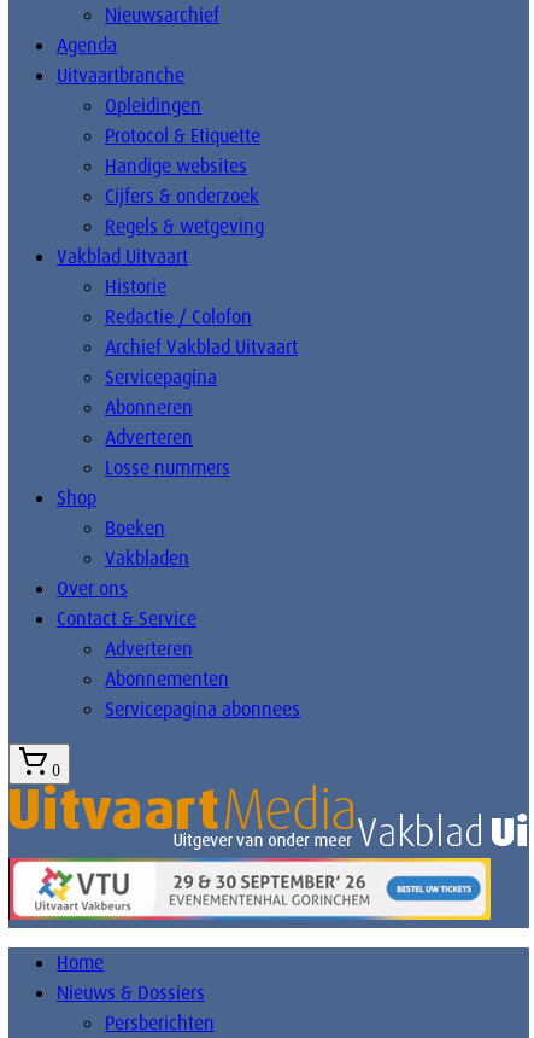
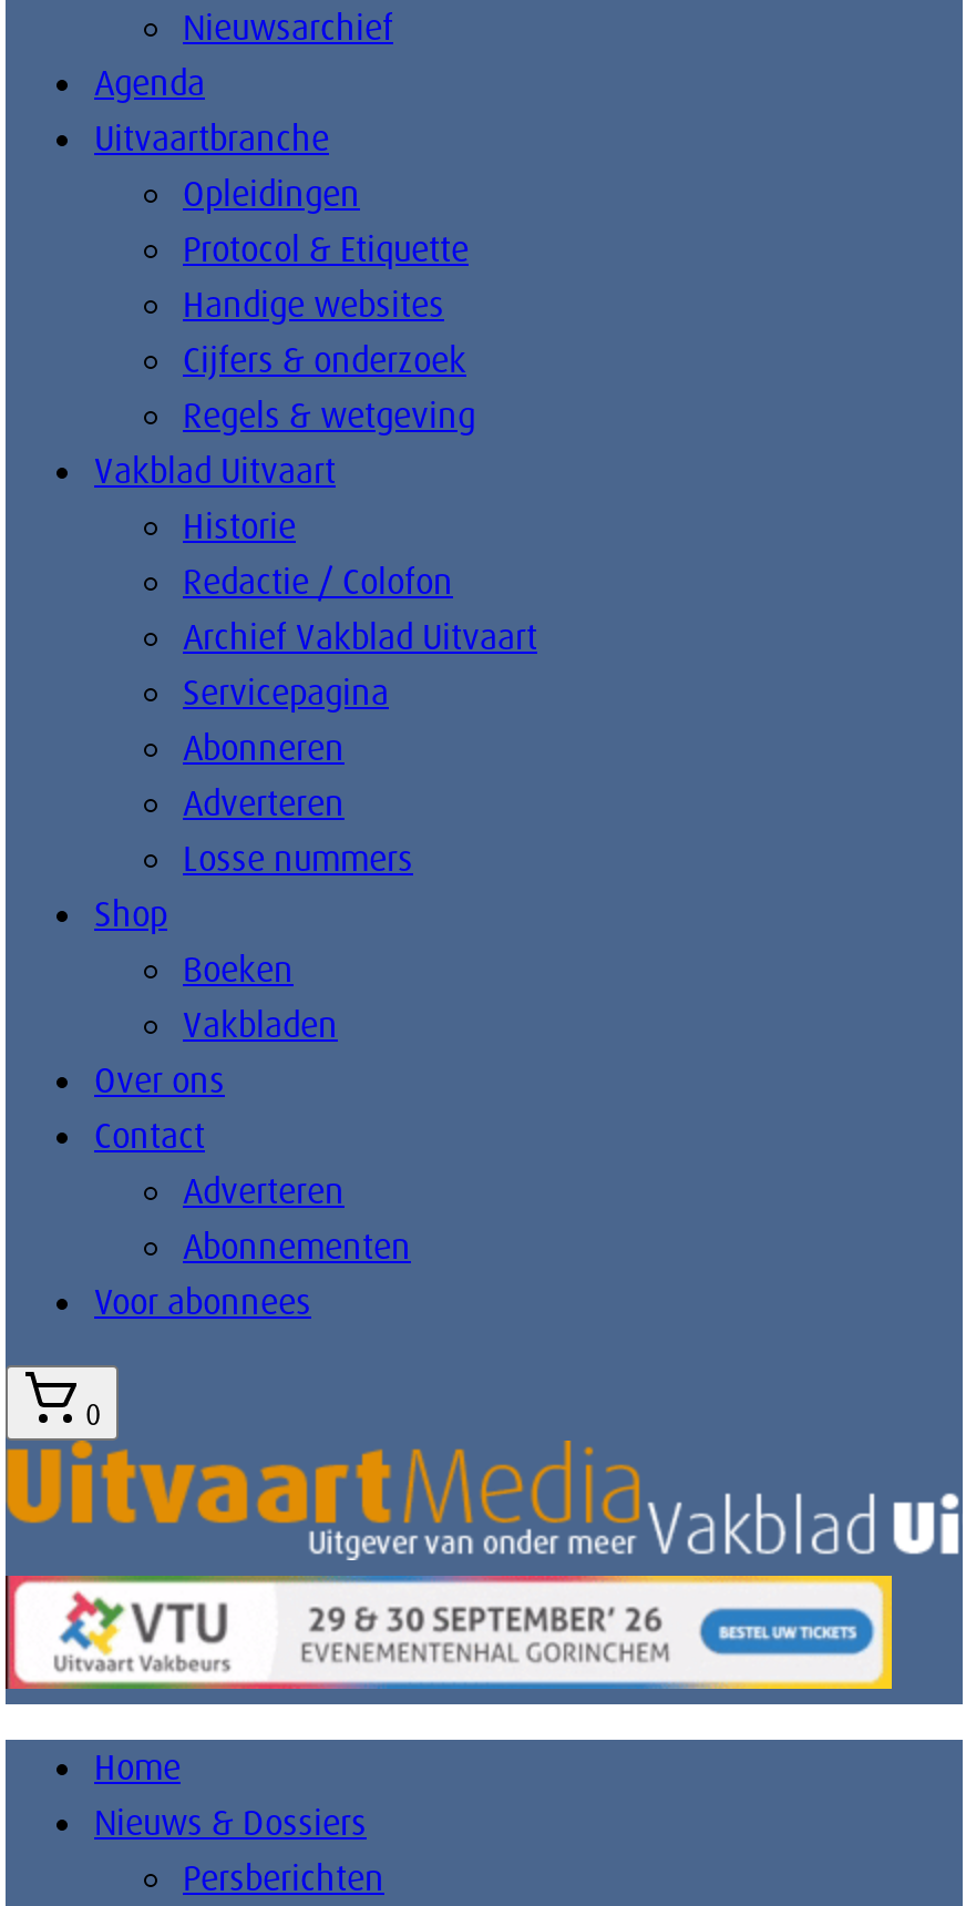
- Contact & Service
+ Contact

- Servicepagina abonnees
+ Voor abonnees
